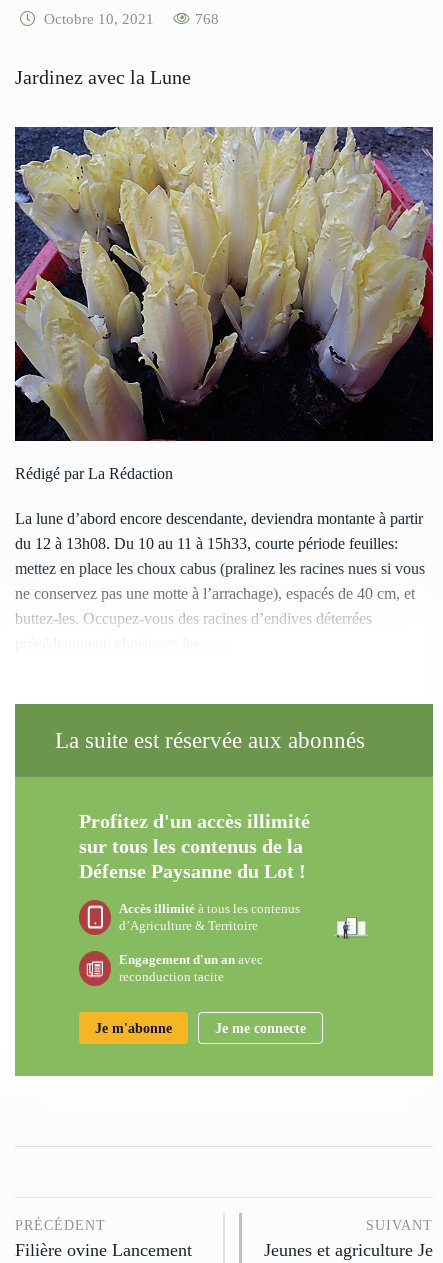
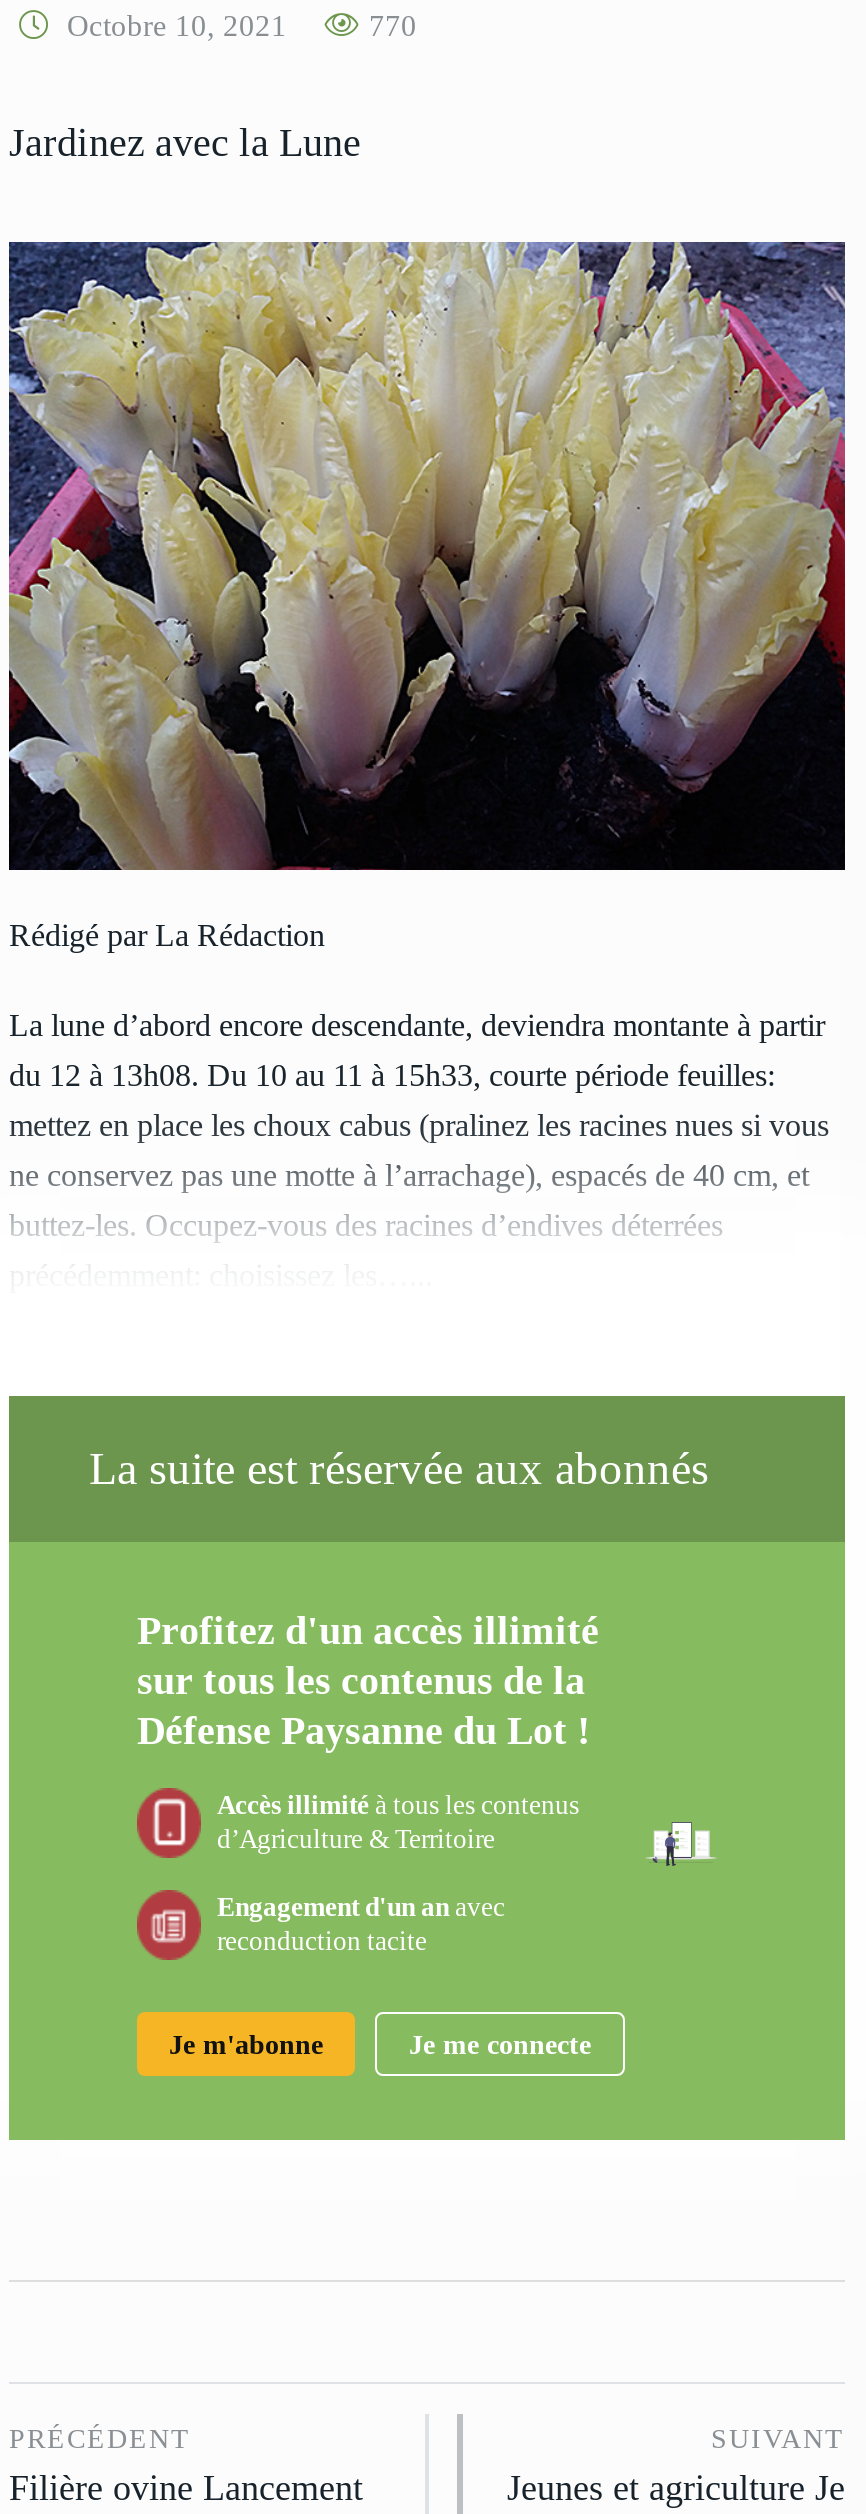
- 768
+ 770
